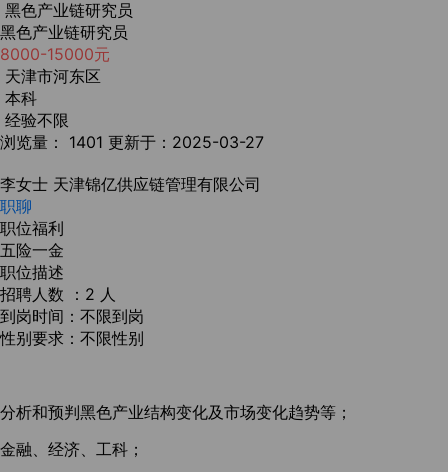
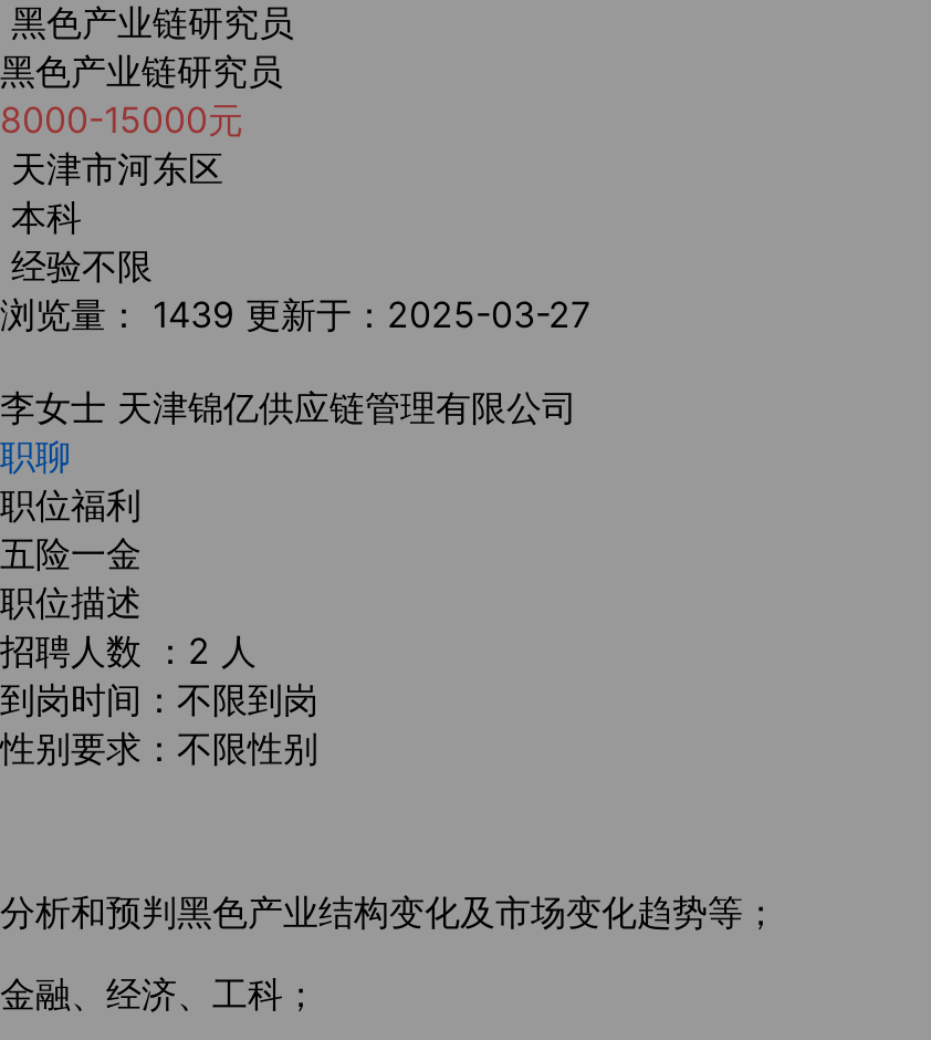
- 浏览量： 1401 更新于：2025-03-27
+ 浏览量： 1439 更新于：2025-03-27
